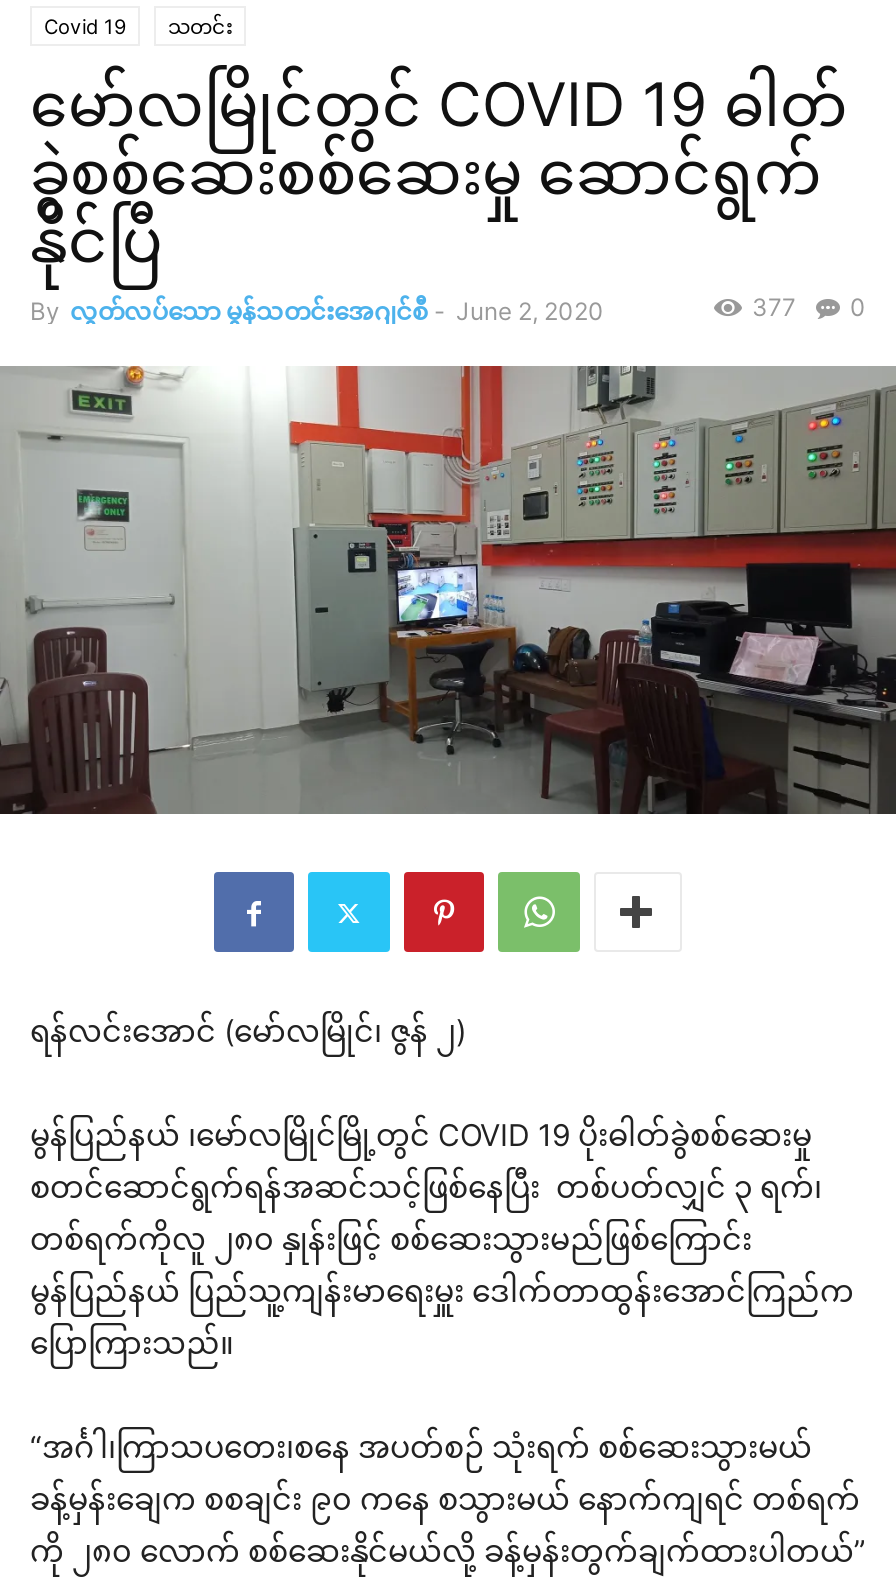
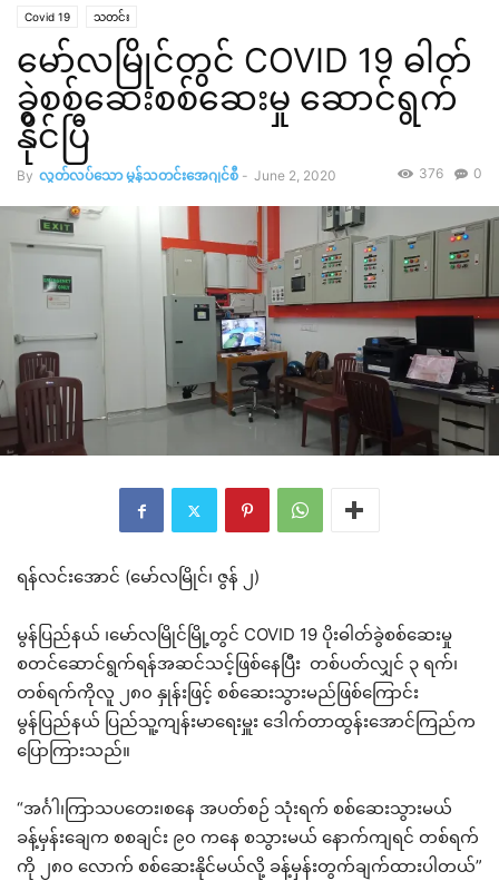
- 377 0
+ 376 0
